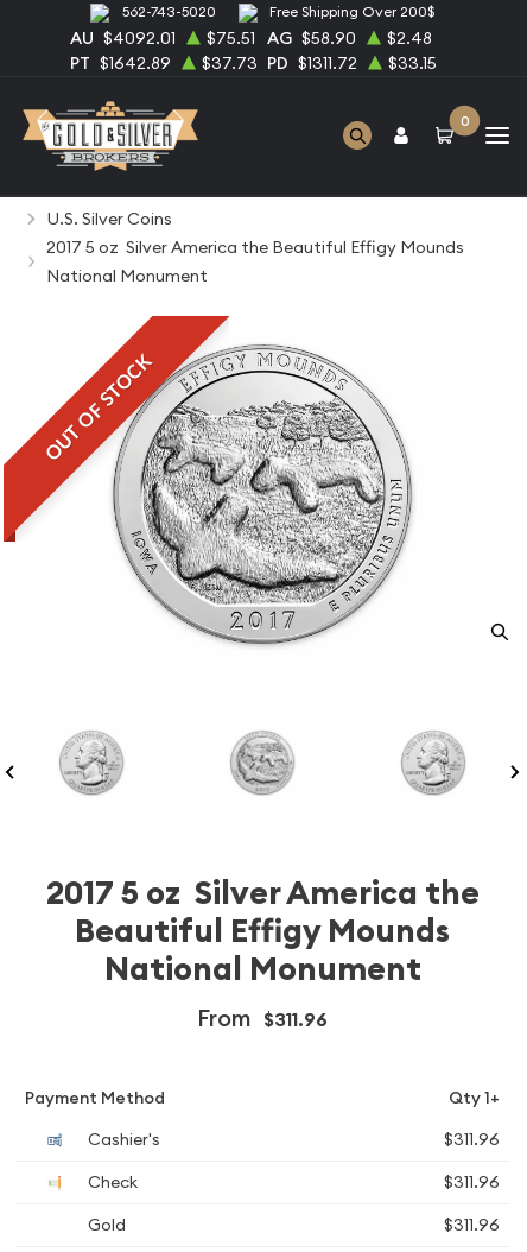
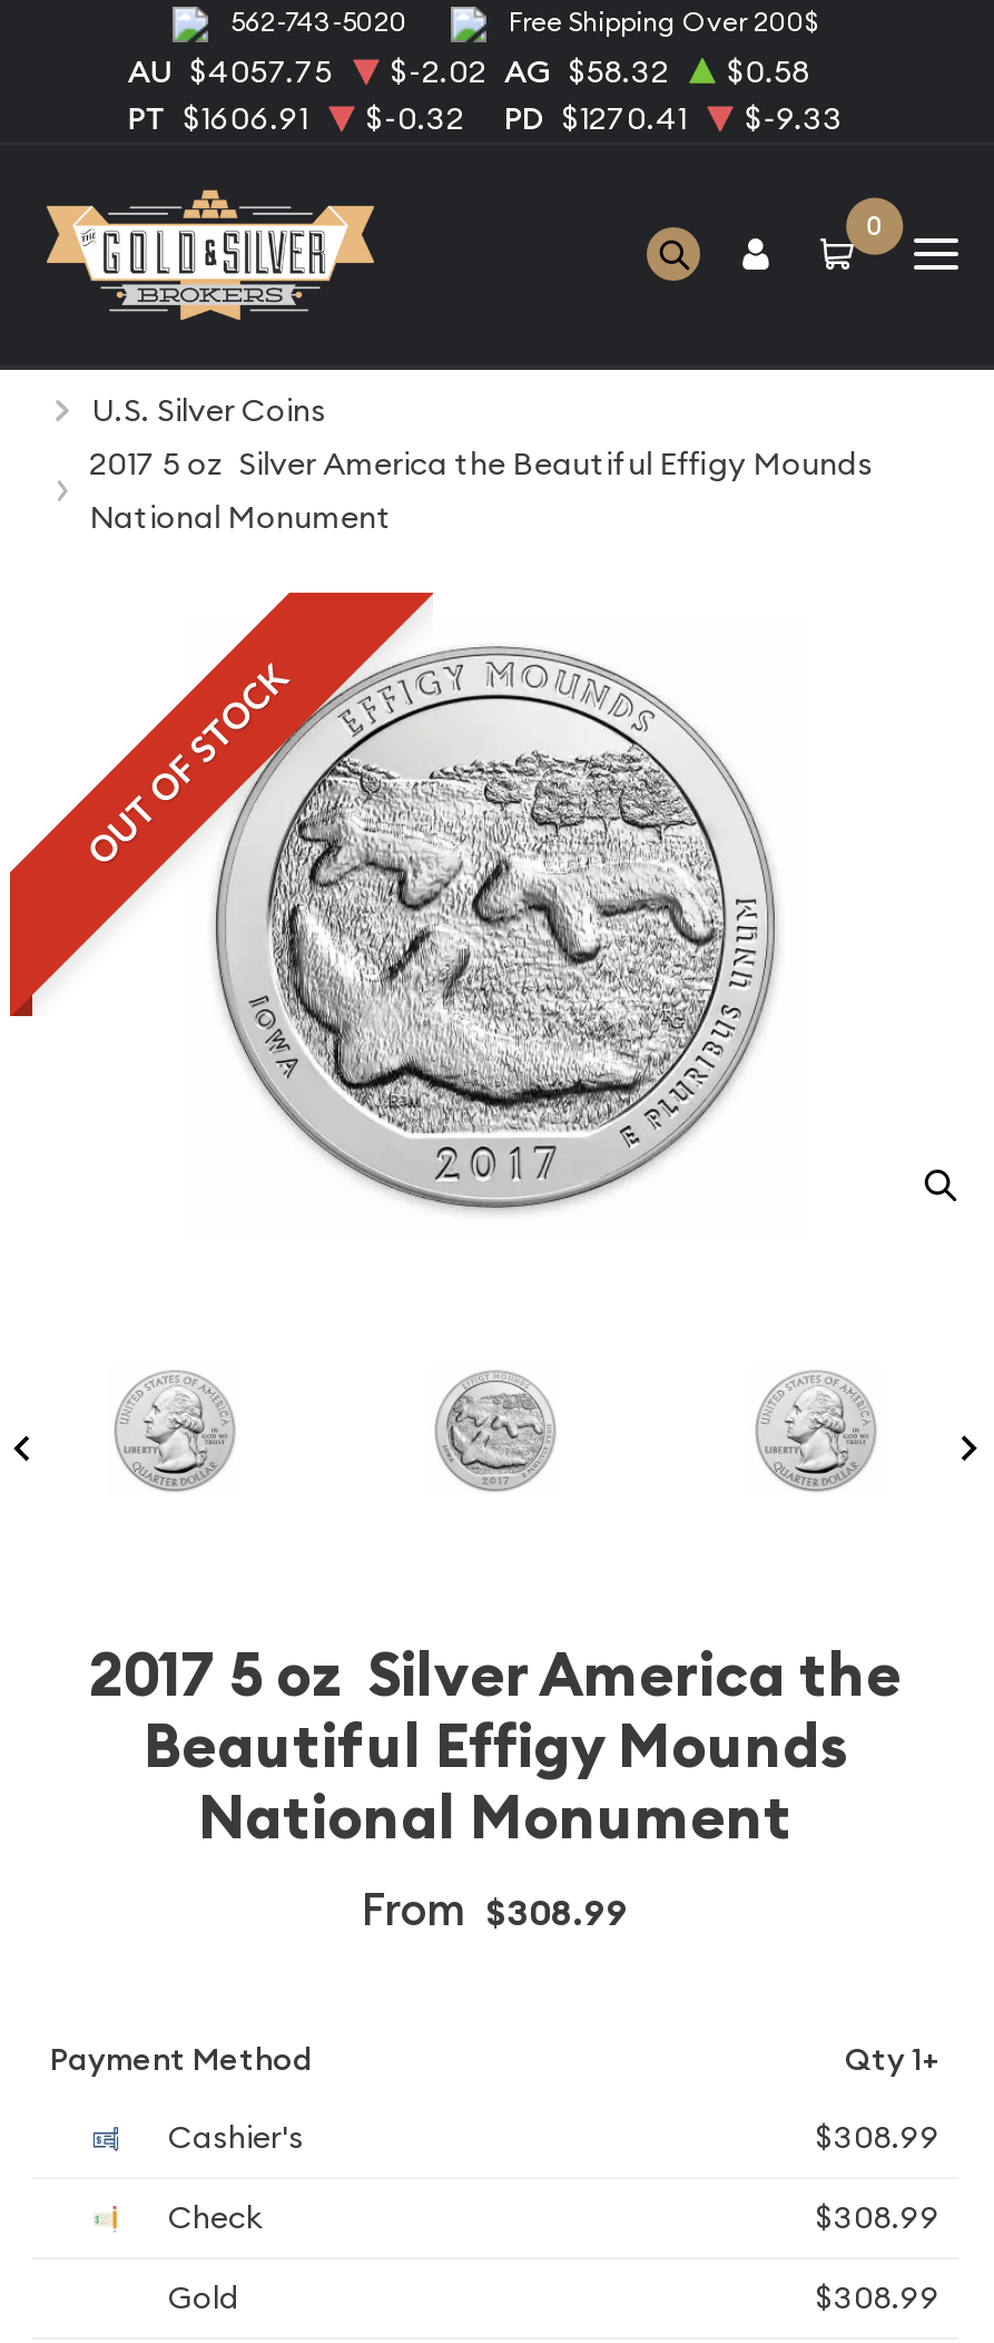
- AU $4092.01
- $75.51 AG $58.90
- $2.48
- PT $1642.89
- $37.73 PD $1311.72
- $33.15
+ AU $4057.75
+ $-2.02 AG $58.32
+ $0.58
+ PT $1606.91
+ $-0.32
+ PD $1270.41
+ $-9.33

- From $311.96
+ From $308.99

- $311.96
+ $308.99

- $311.96
+ $308.99

- $311.96
+ $308.99
